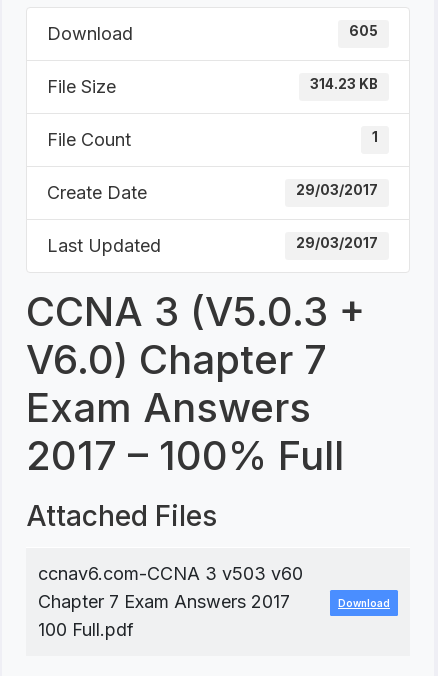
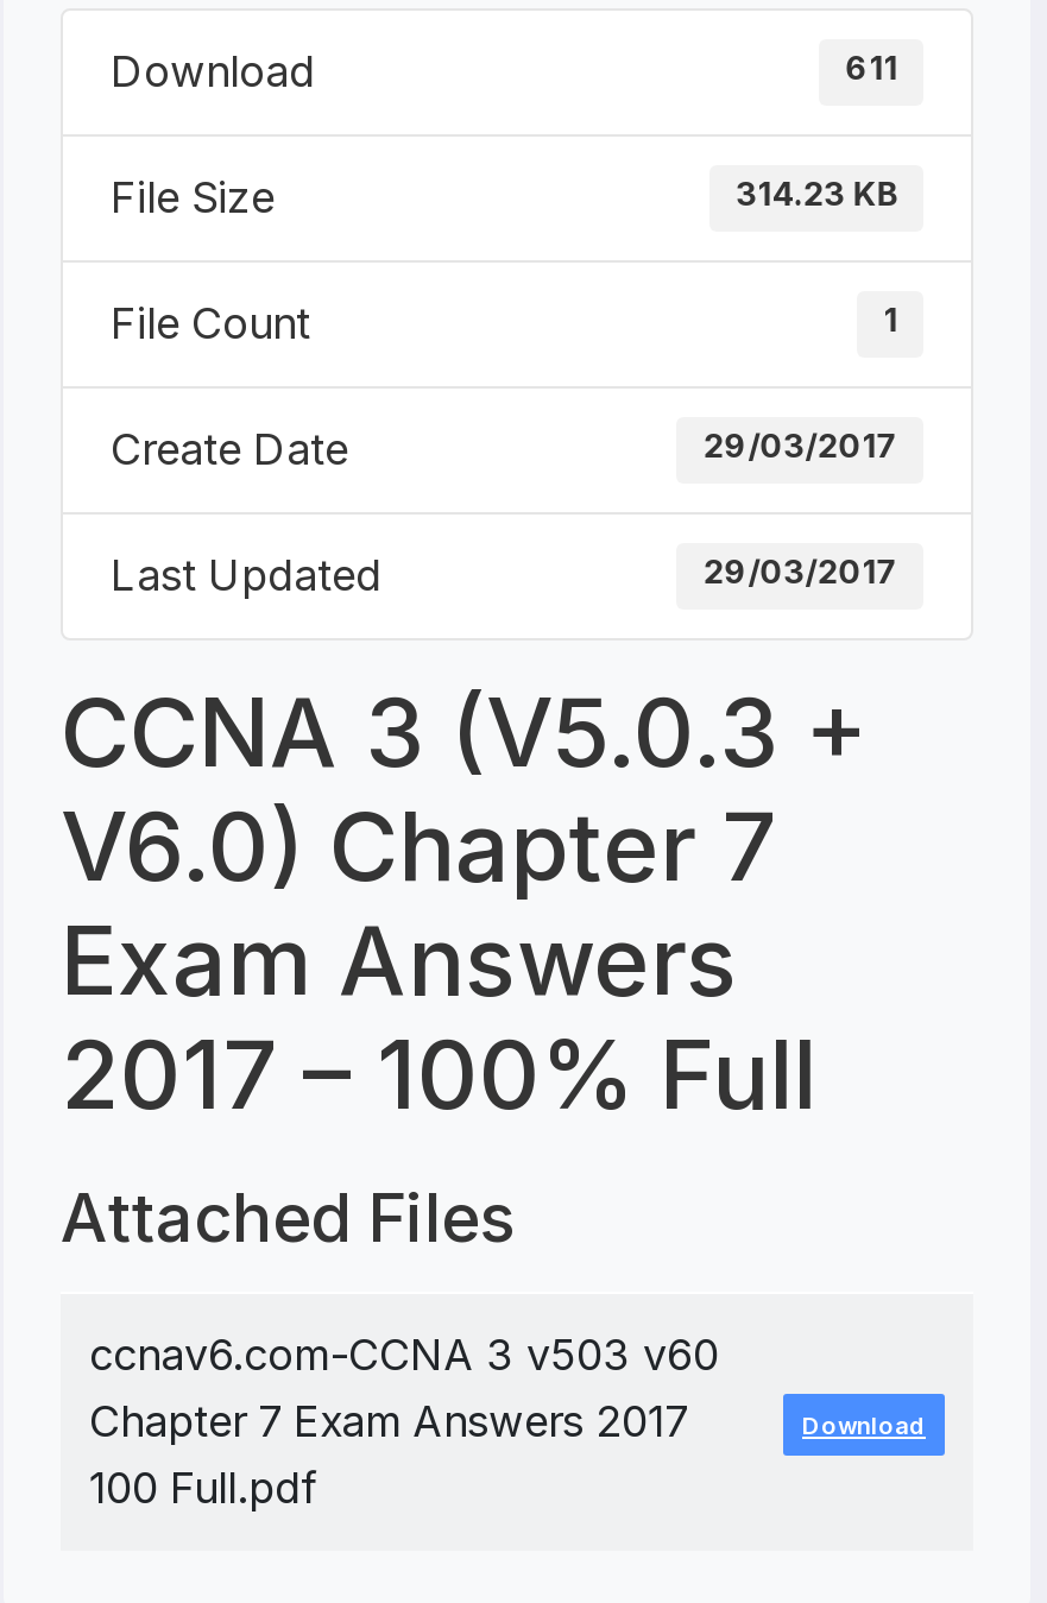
- 605
+ 611
